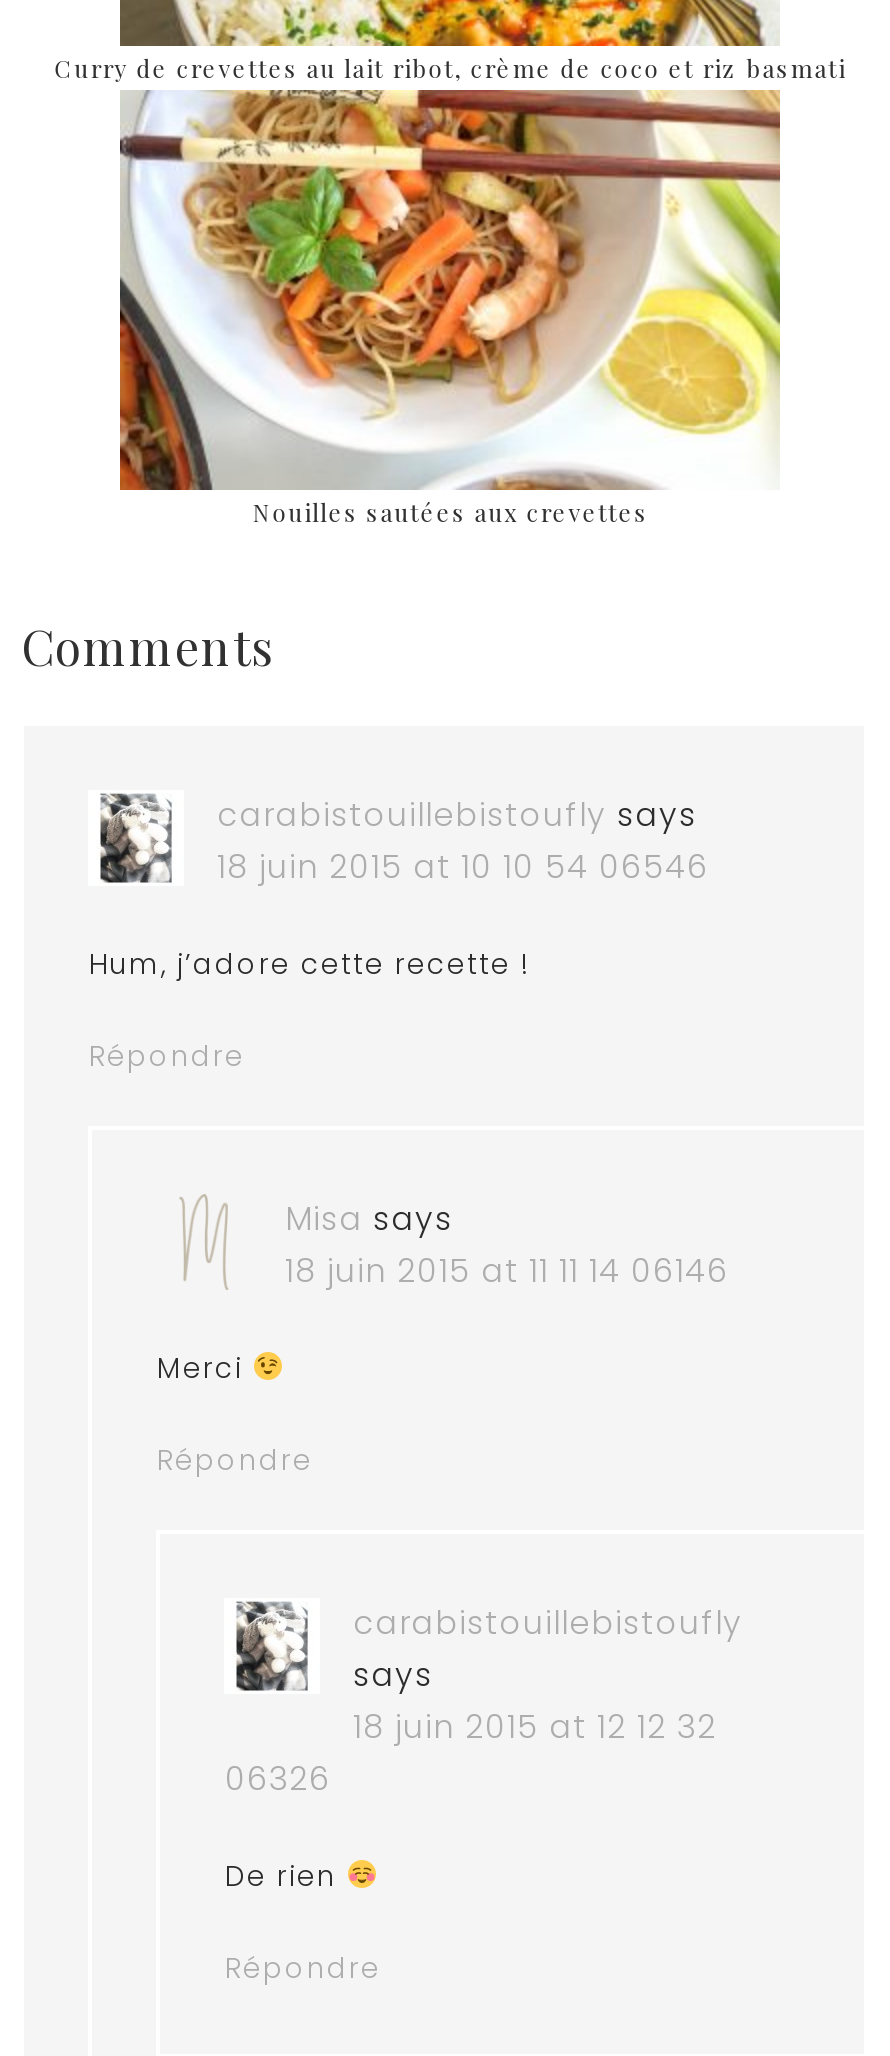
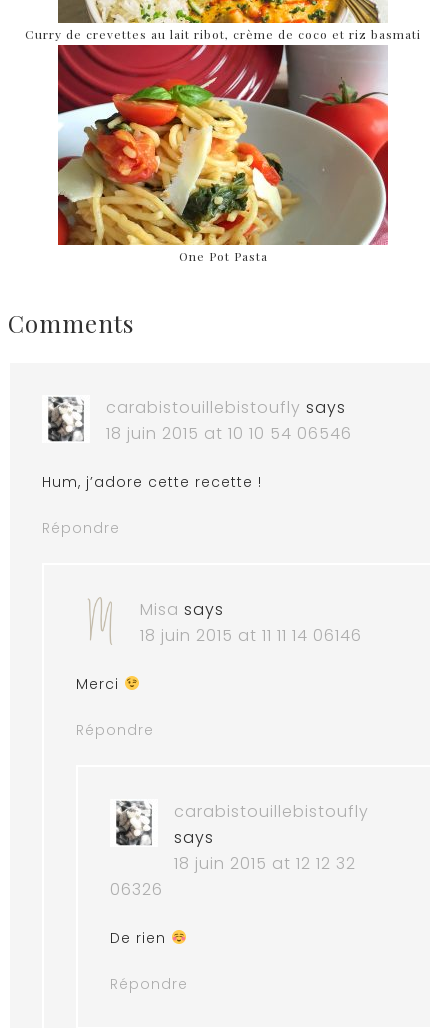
- [image]
- Nouilles sautées aux crevettes
+ [image]
+ One Pot Pasta
